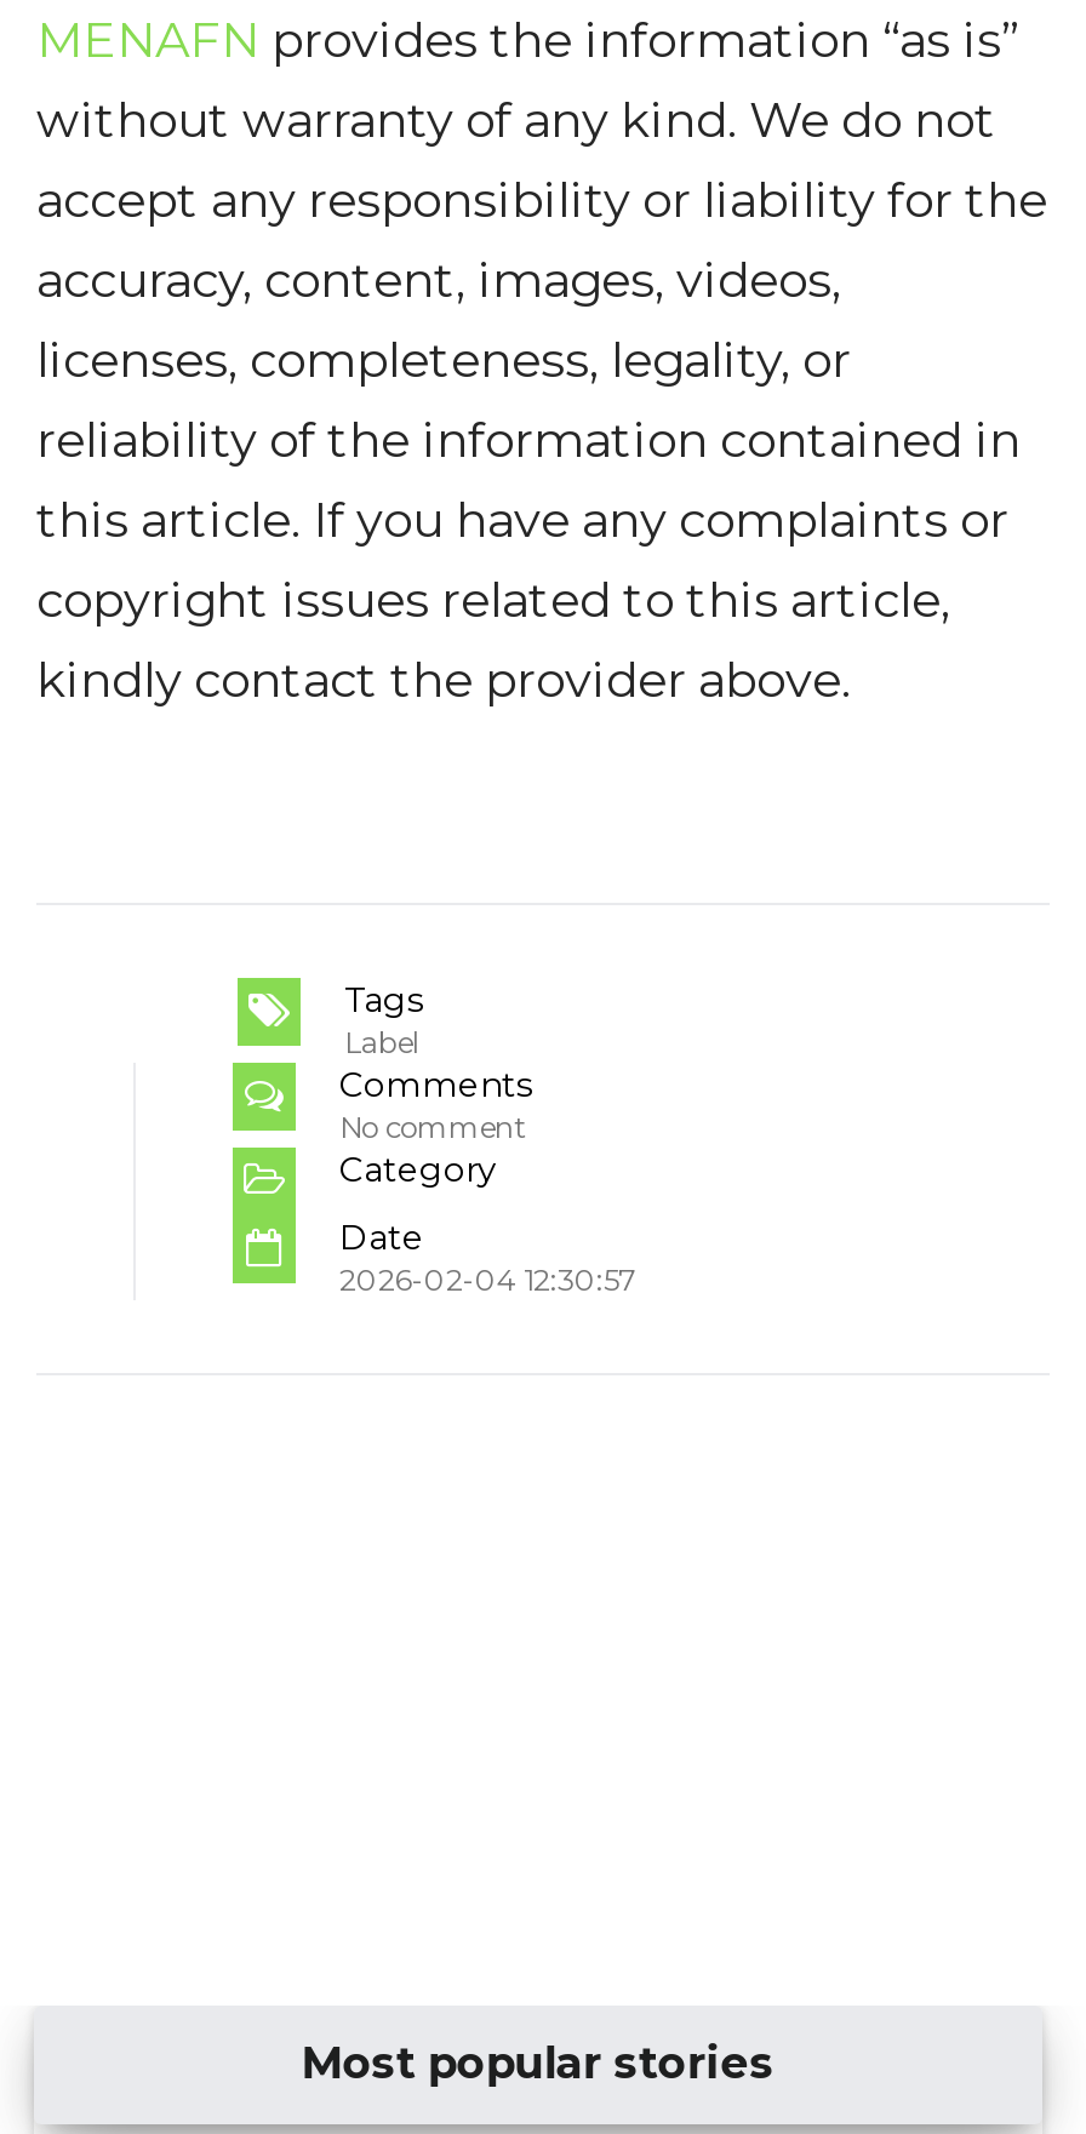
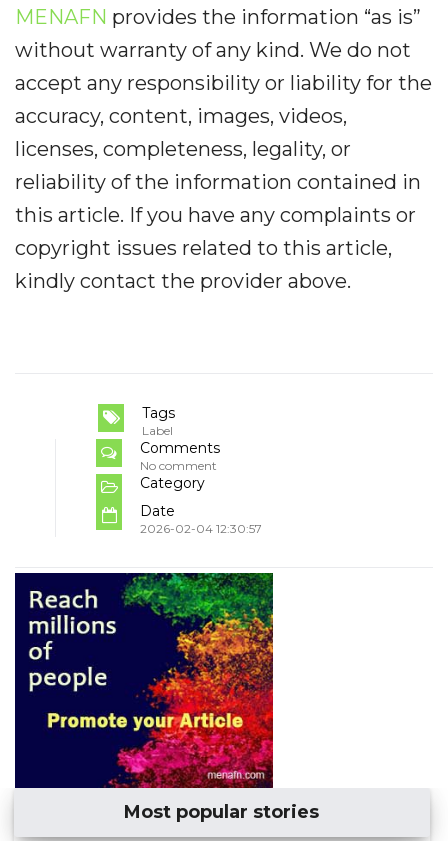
+ [image]
